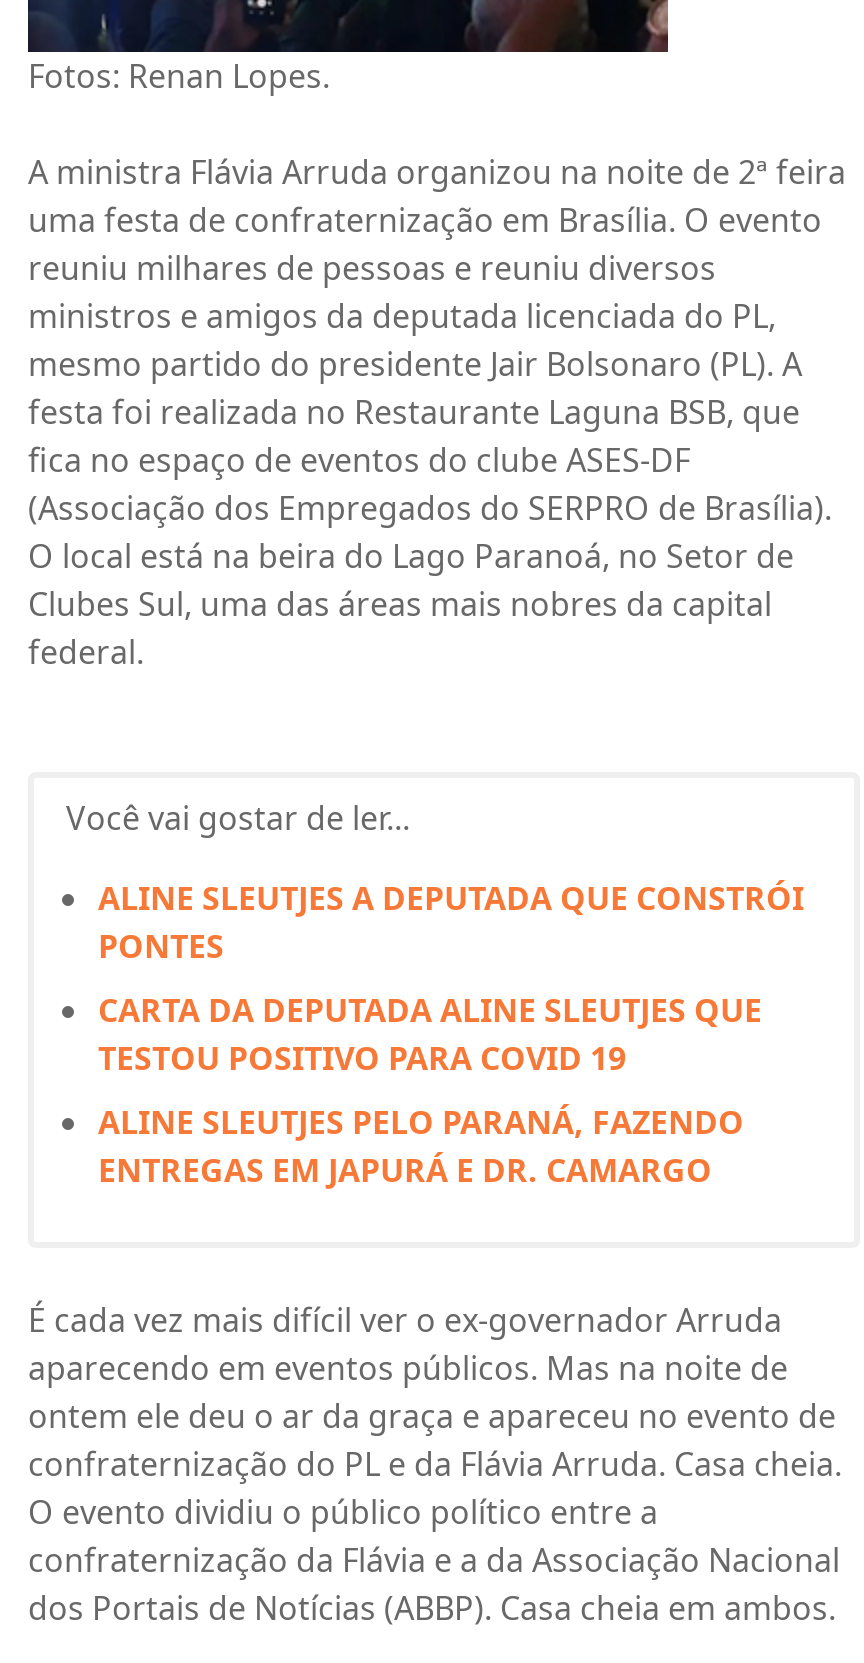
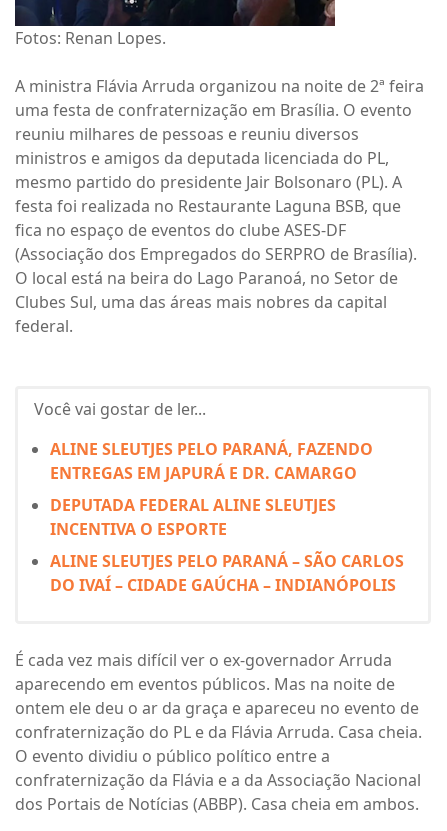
- ALINE SLEUTJES A DEPUTADA QUE CONSTRÓI
- PONTES
- CARTA DA DEPUTADA ALINE SLEUTJES QUE
- TESTOU POSITIVO PARA COVID 19

moved up: ALINE SLEUTJES PELO PARANÁ, FAZENDO | ENTREGAS EM JAPURÁ E DR. CAMARGO

+ DEPUTADA FEDERAL ALINE SLEUTJES
+ INCENTIVA O ESPORTE
+ ALINE SLEUTJES PELO PARANÁ – SÃO CARLOS
+ DO IVAÍ – CIDADE GAÚCHA – INDIANÓPOLIS
